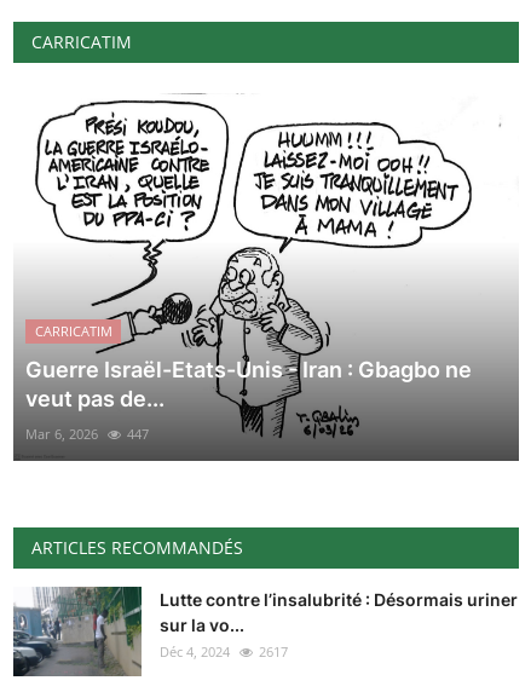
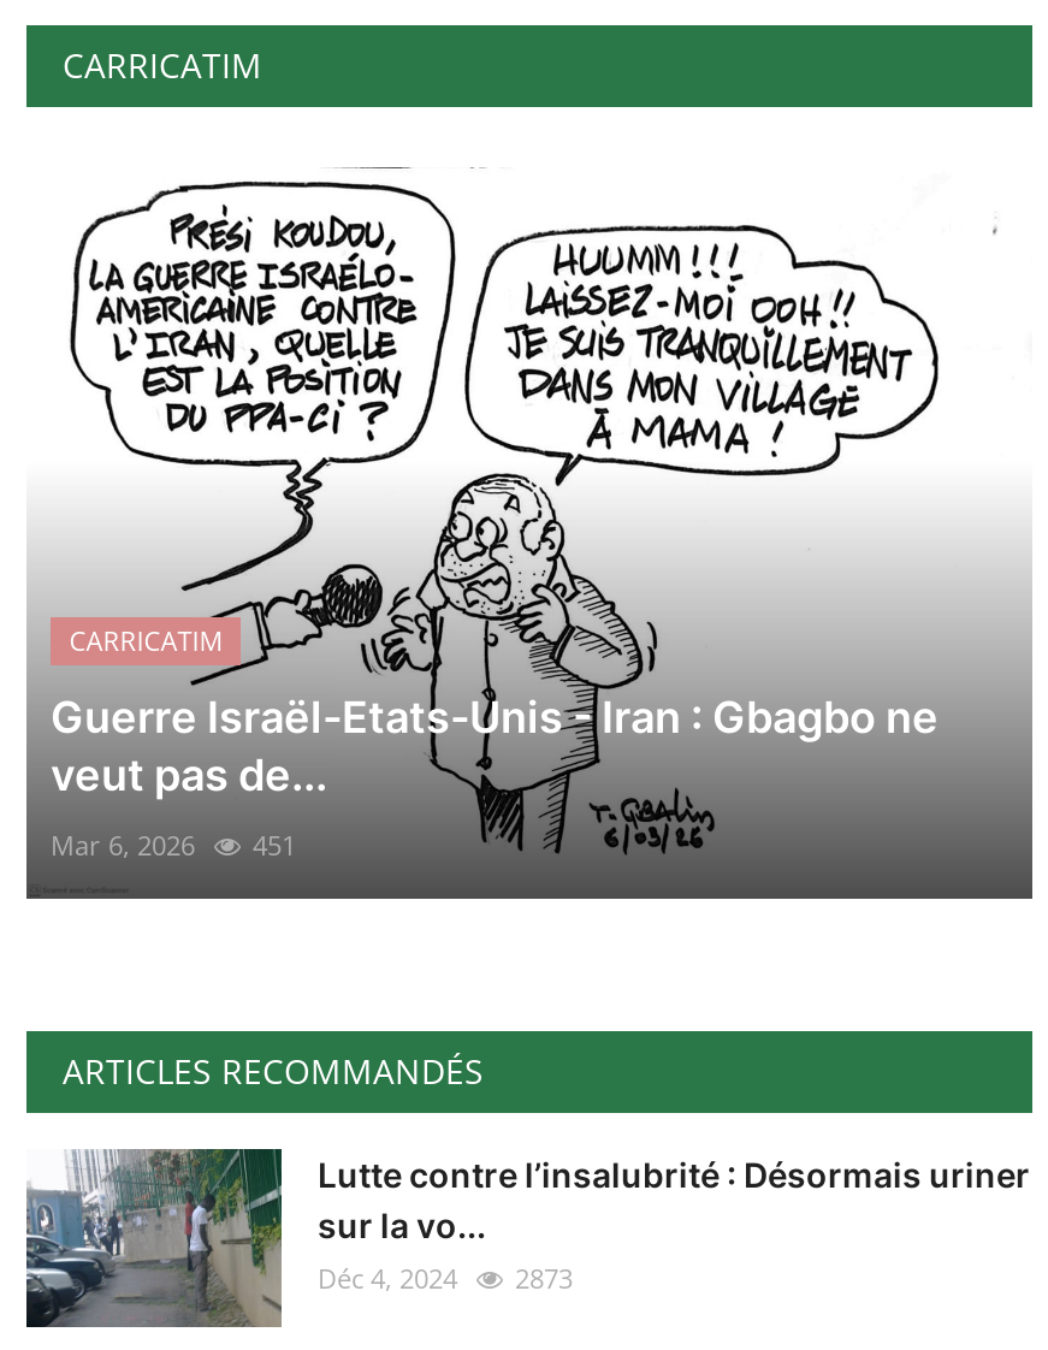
- Mar 6, 2026 447
+ Mar 6, 2026 451

- Déc 4, 2024 2617
+ Déc 4, 2024 2873
